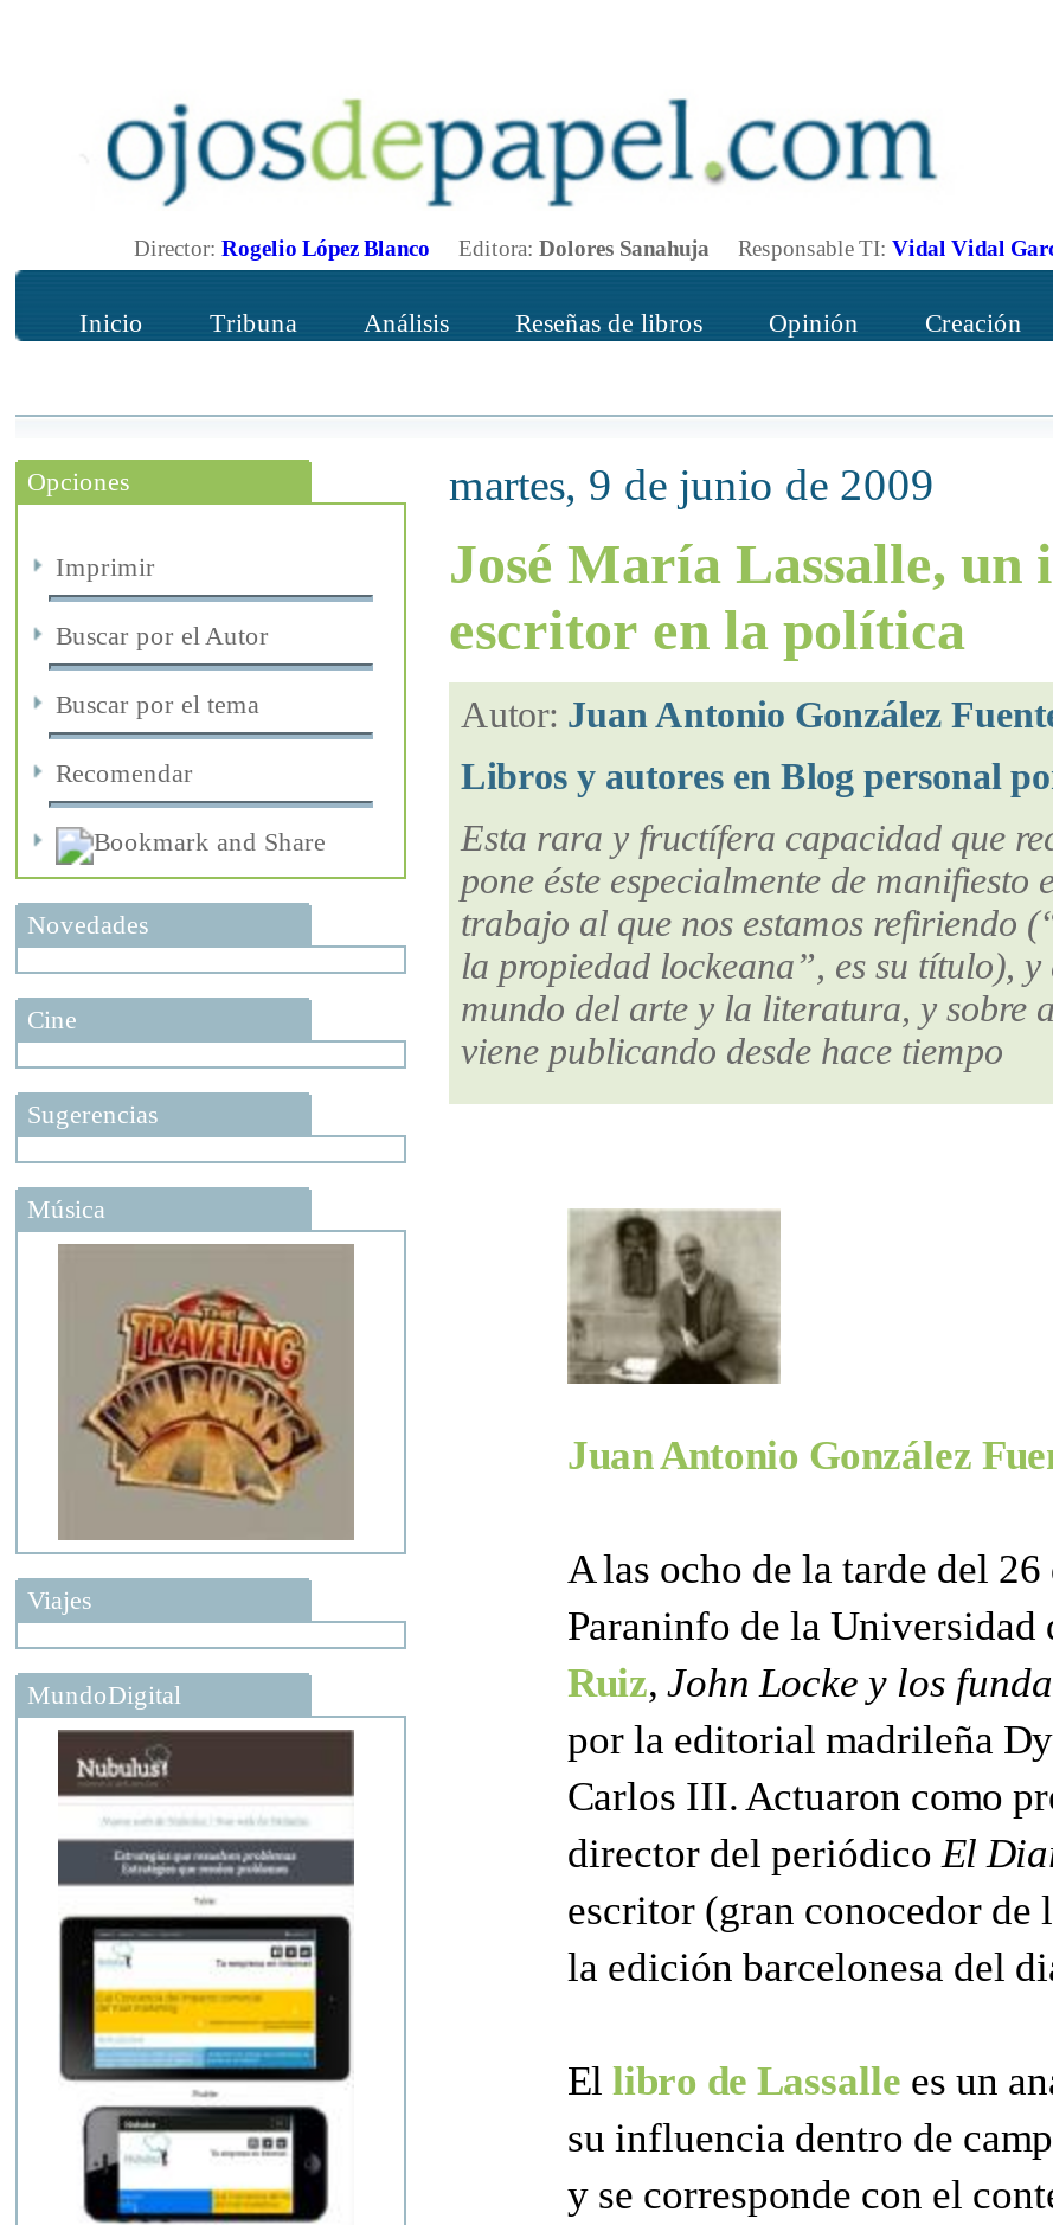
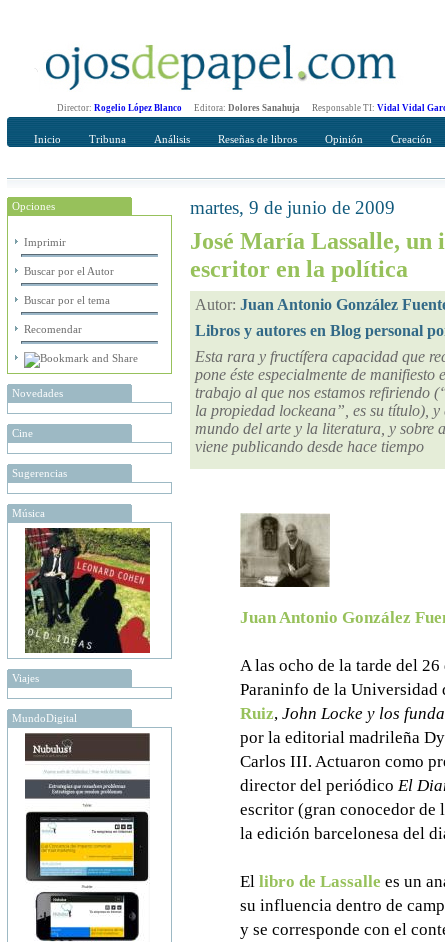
- [image]
+ [image]
